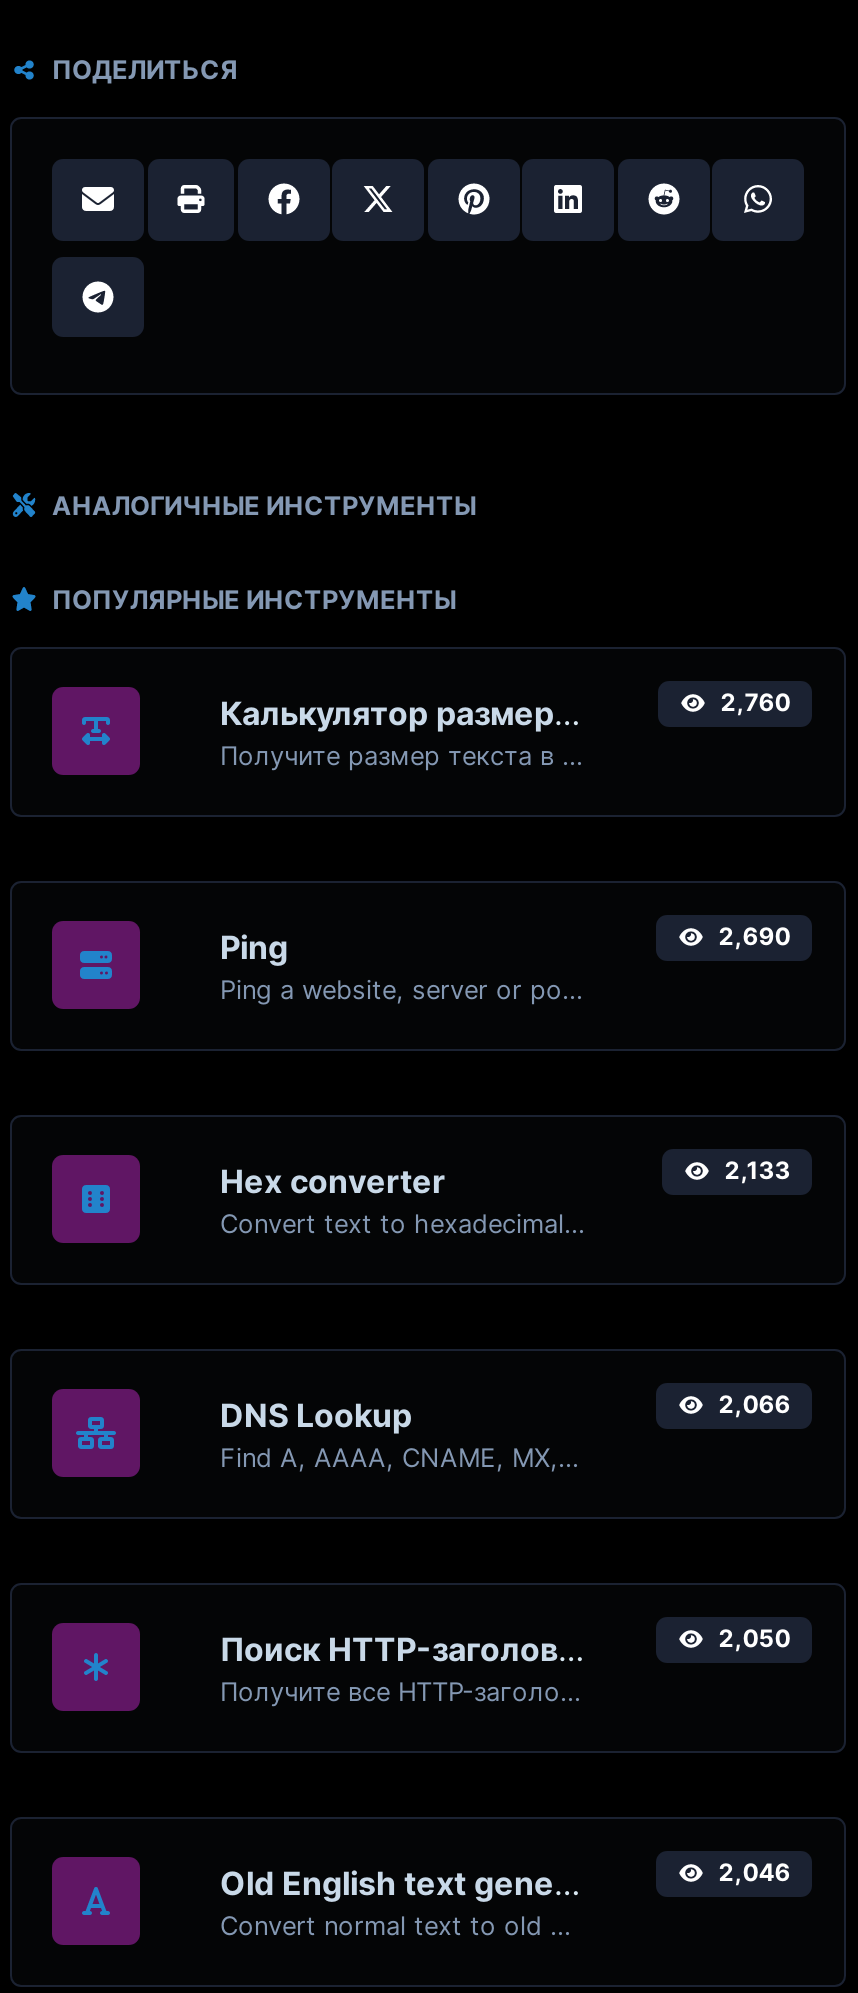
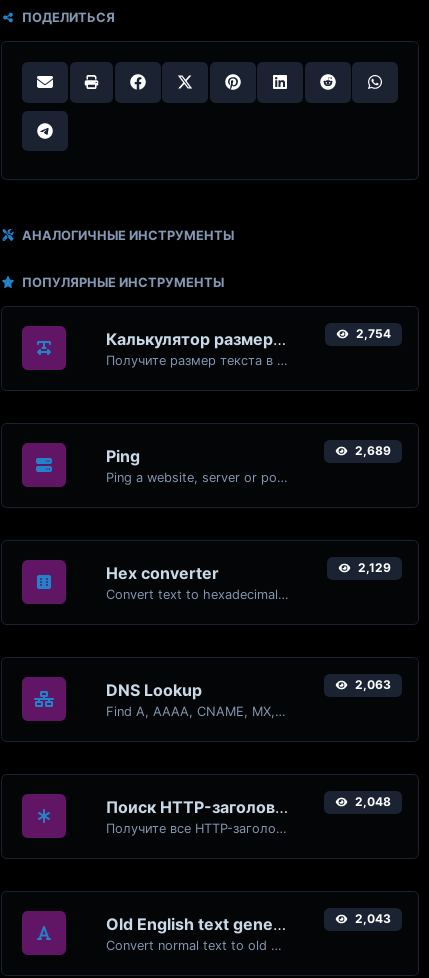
- 2,760
+ 2,754

- 2,690
+ 2,689

- 2,133
+ 2,129

- 2,066
+ 2,063

- 2,050
+ 2,048

- 2,046
+ 2,043
